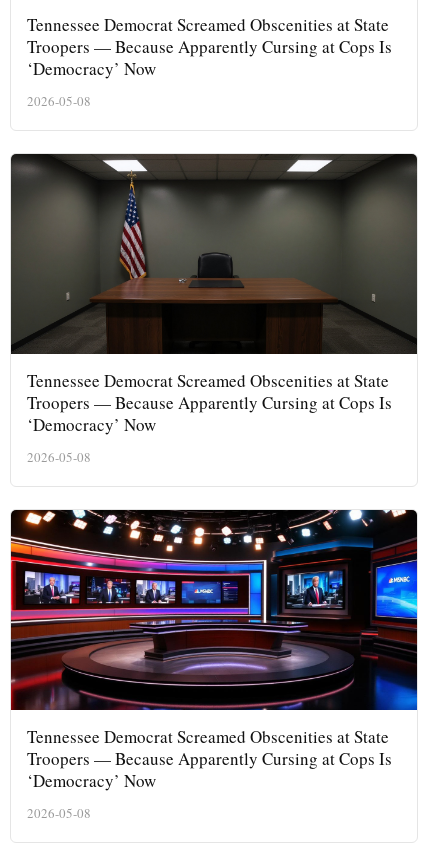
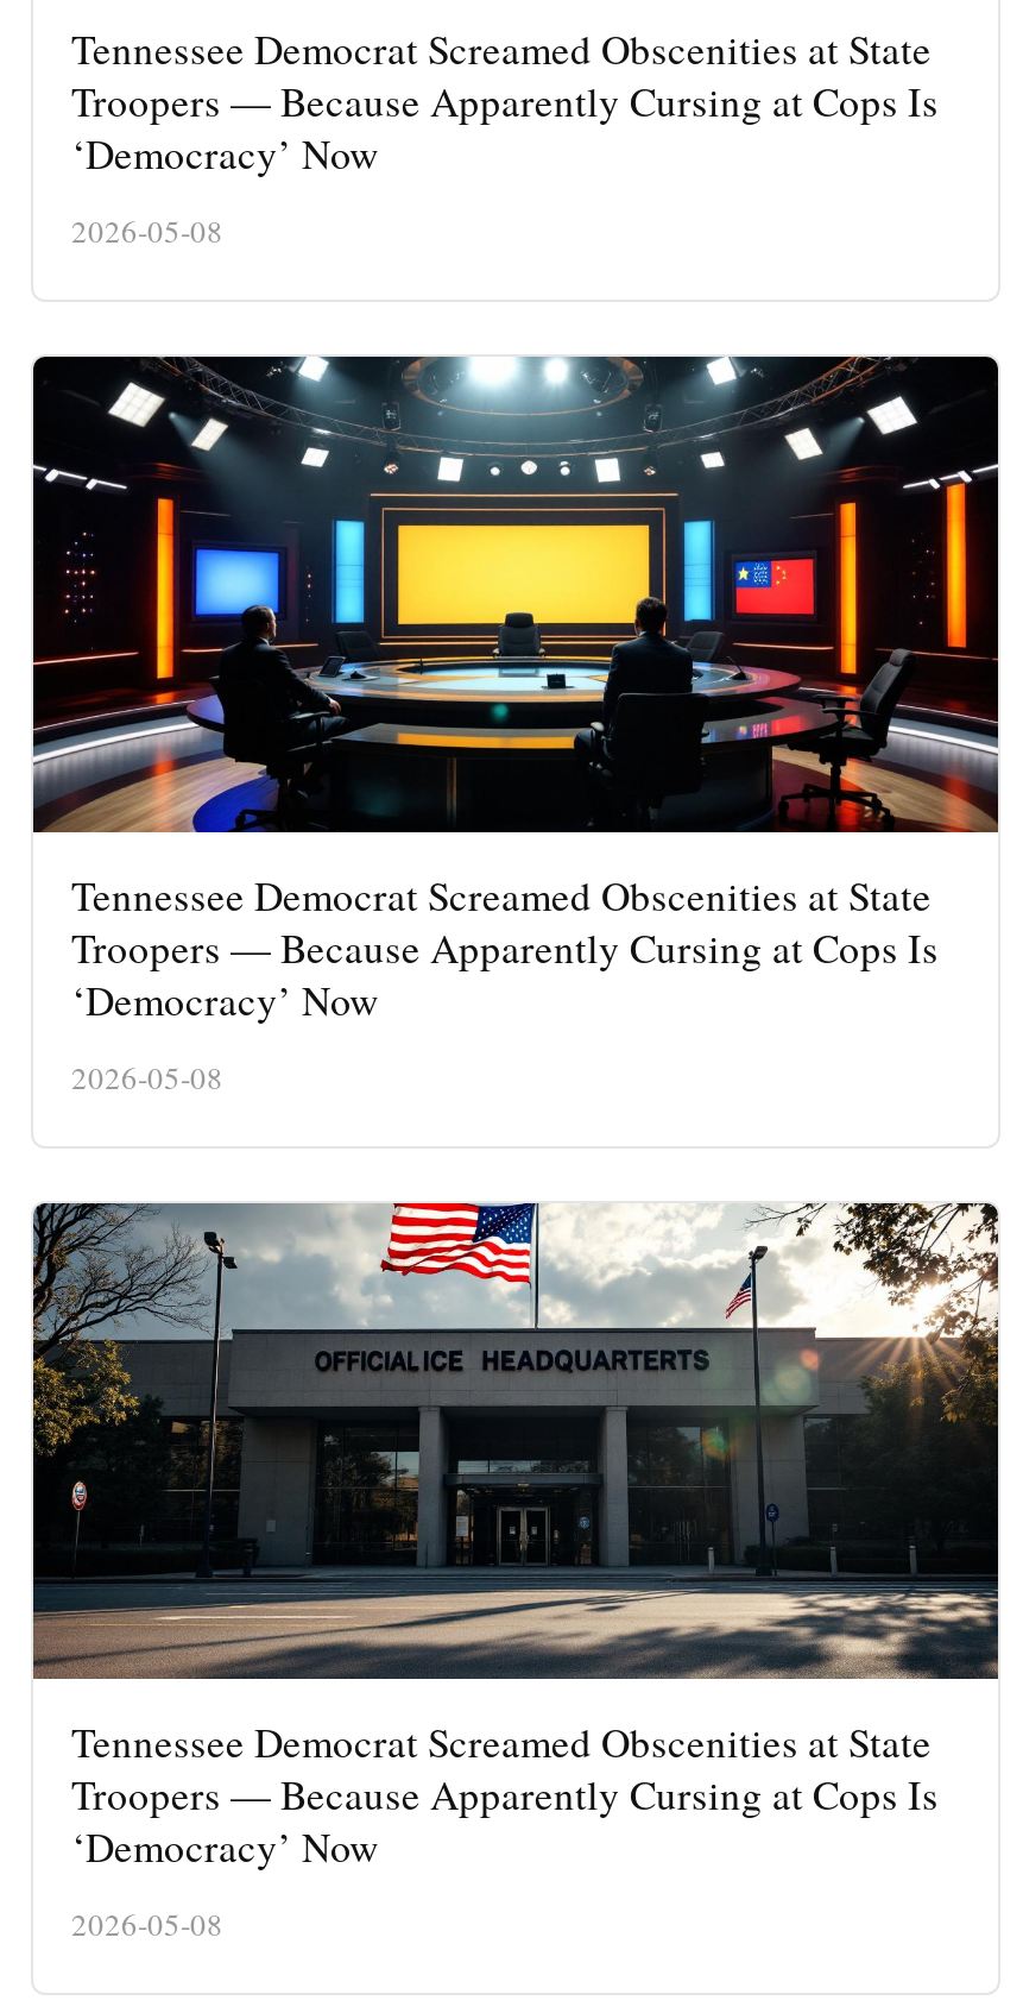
- [image]
+ [image]

- [image]
+ [image]
